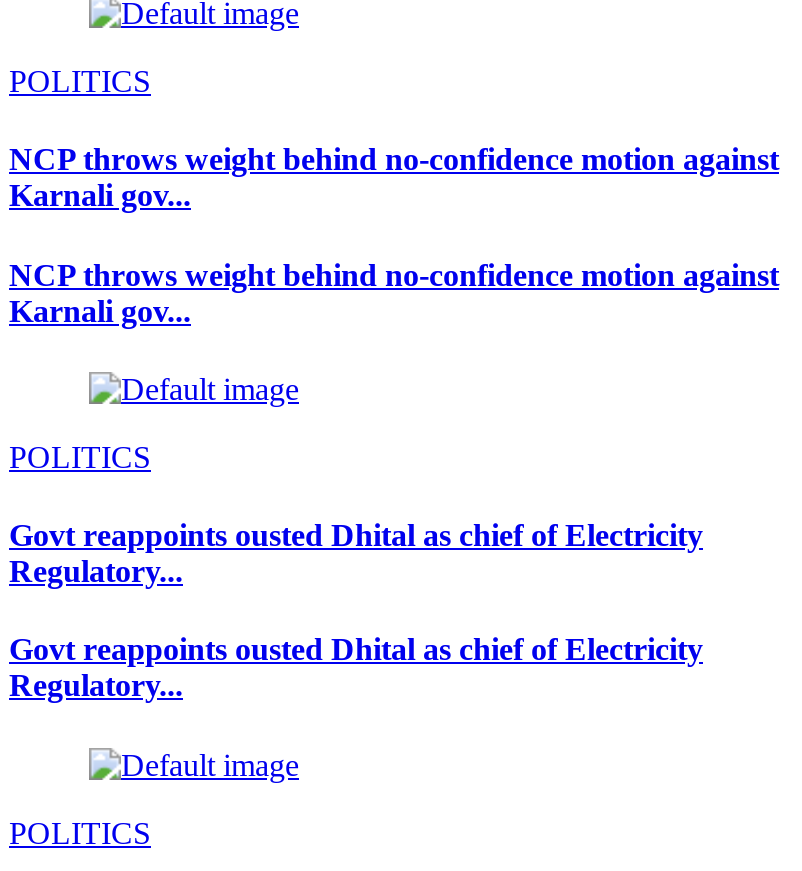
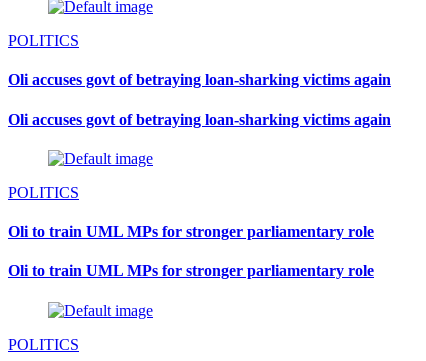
- NCP throws weight behind no-confidence motion against
- Karnali gov...
+ Oli accuses govt of betraying loan-sharking victims again

- NCP throws weight behind no-confidence motion against
- Karnali gov...
+ Oli accuses govt of betraying loan-sharking victims again

- Govt reappoints ousted Dhital as chief of Electricity
- Regulatory...
+ Oli to train UML MPs for stronger parliamentary role

- Govt reappoints ousted Dhital as chief of Electricity
- Regulatory...
+ Oli to train UML MPs for stronger parliamentary role
